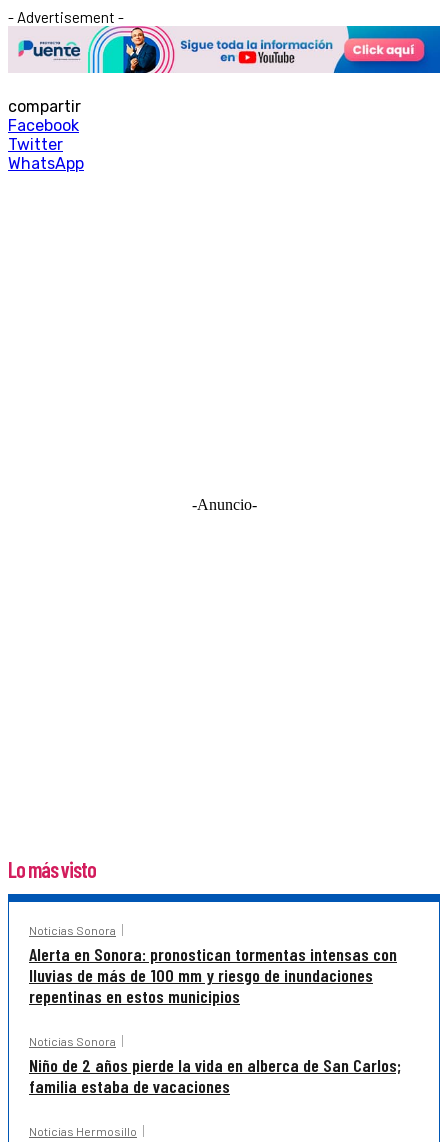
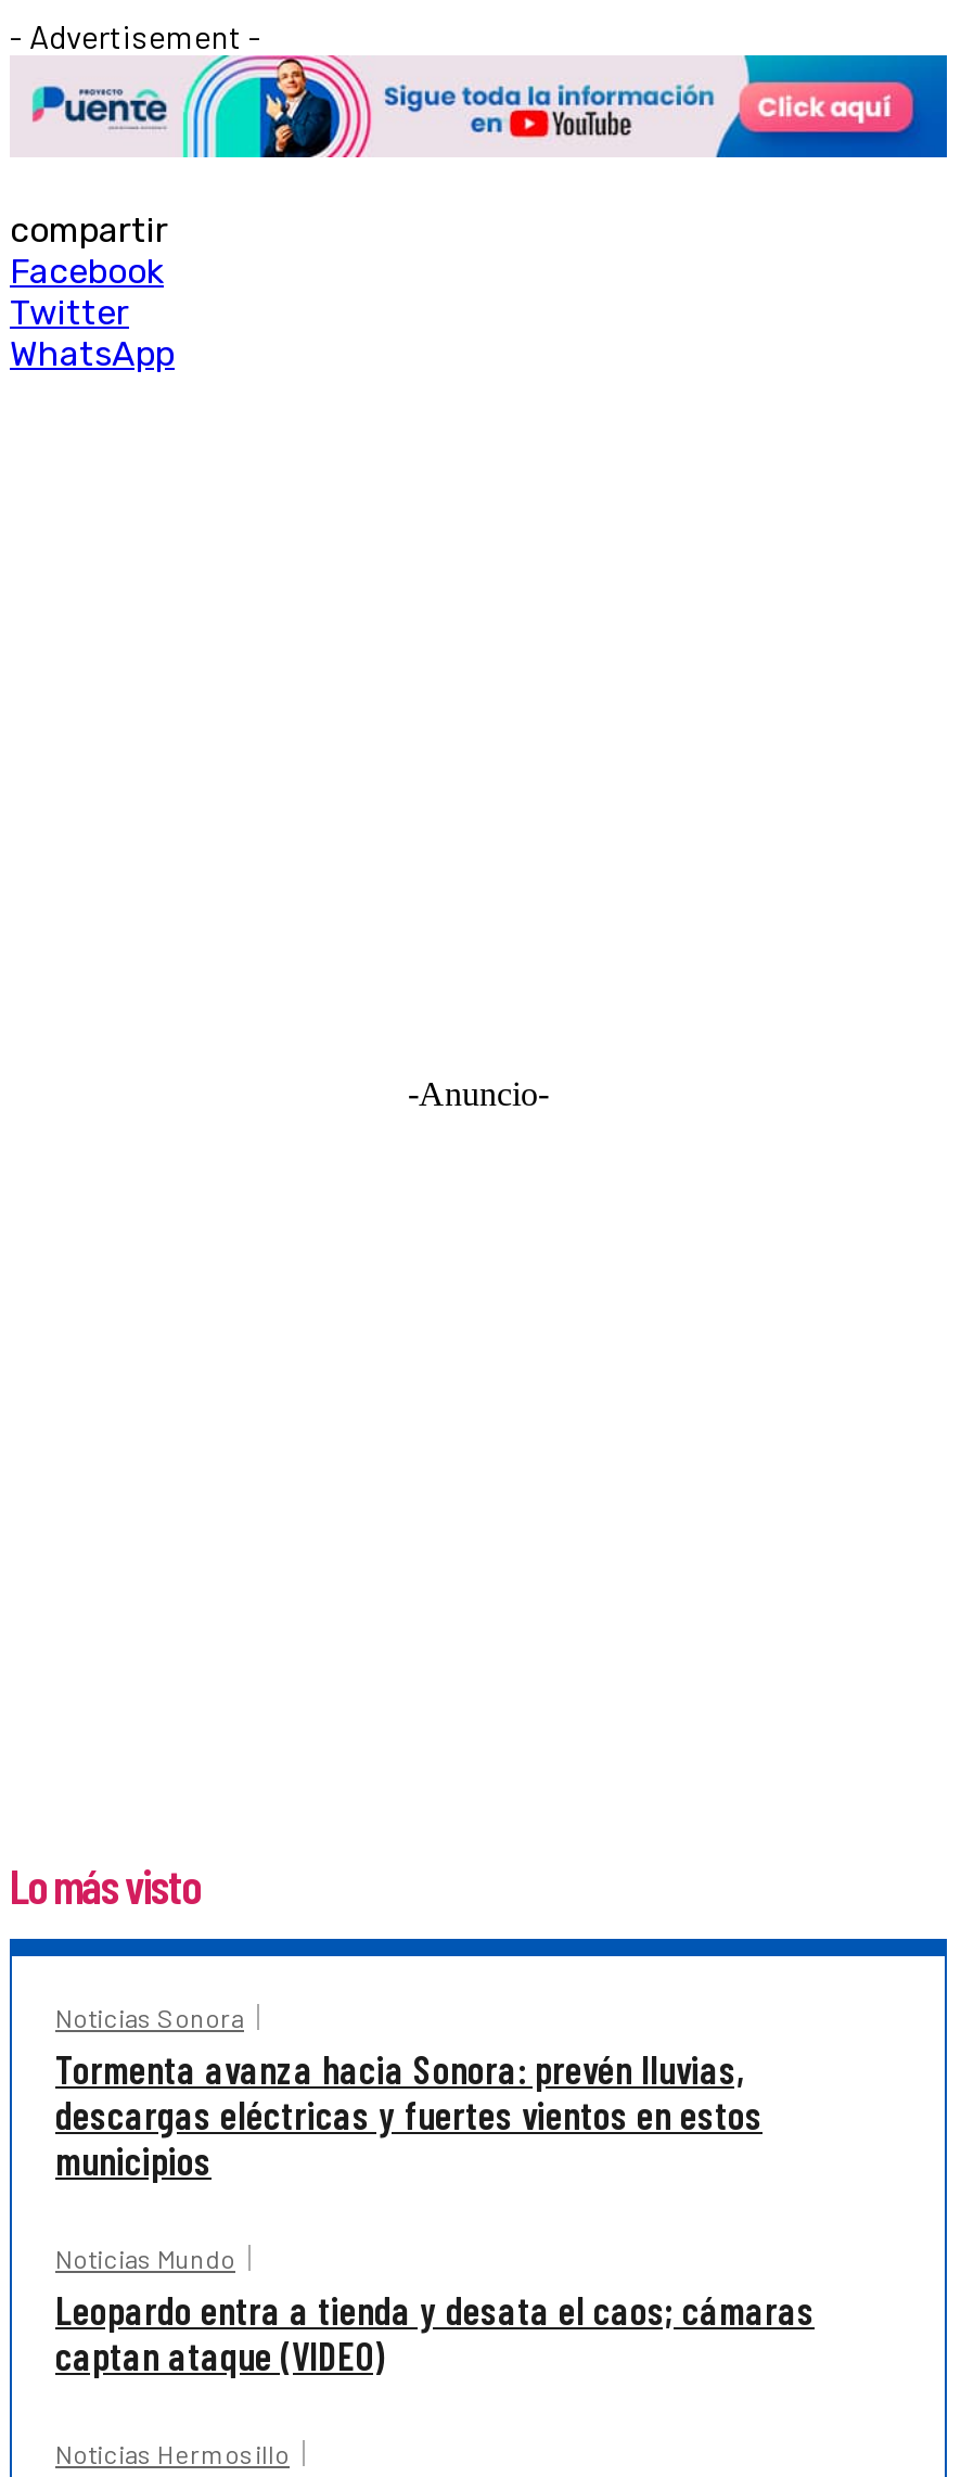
- Alerta en Sonora: pronostican tormentas intensas con
- lluvias de más de 100 mm y riesgo de inundaciones
- repentinas en estos municipios
+ Tormenta avanza hacia Sonora: prevén lluvias,
+ descargas eléctricas y fuertes vientos en estos
+ municipios

- Noticias Sonora
- Niño de 2 años pierde la vida en alberca de San Carlos;
- familia estaba de vacaciones
+ Noticias Mundo
+ Leopardo entra a tienda y desata el caos; cámaras
+ captan ataque (VIDEO)
